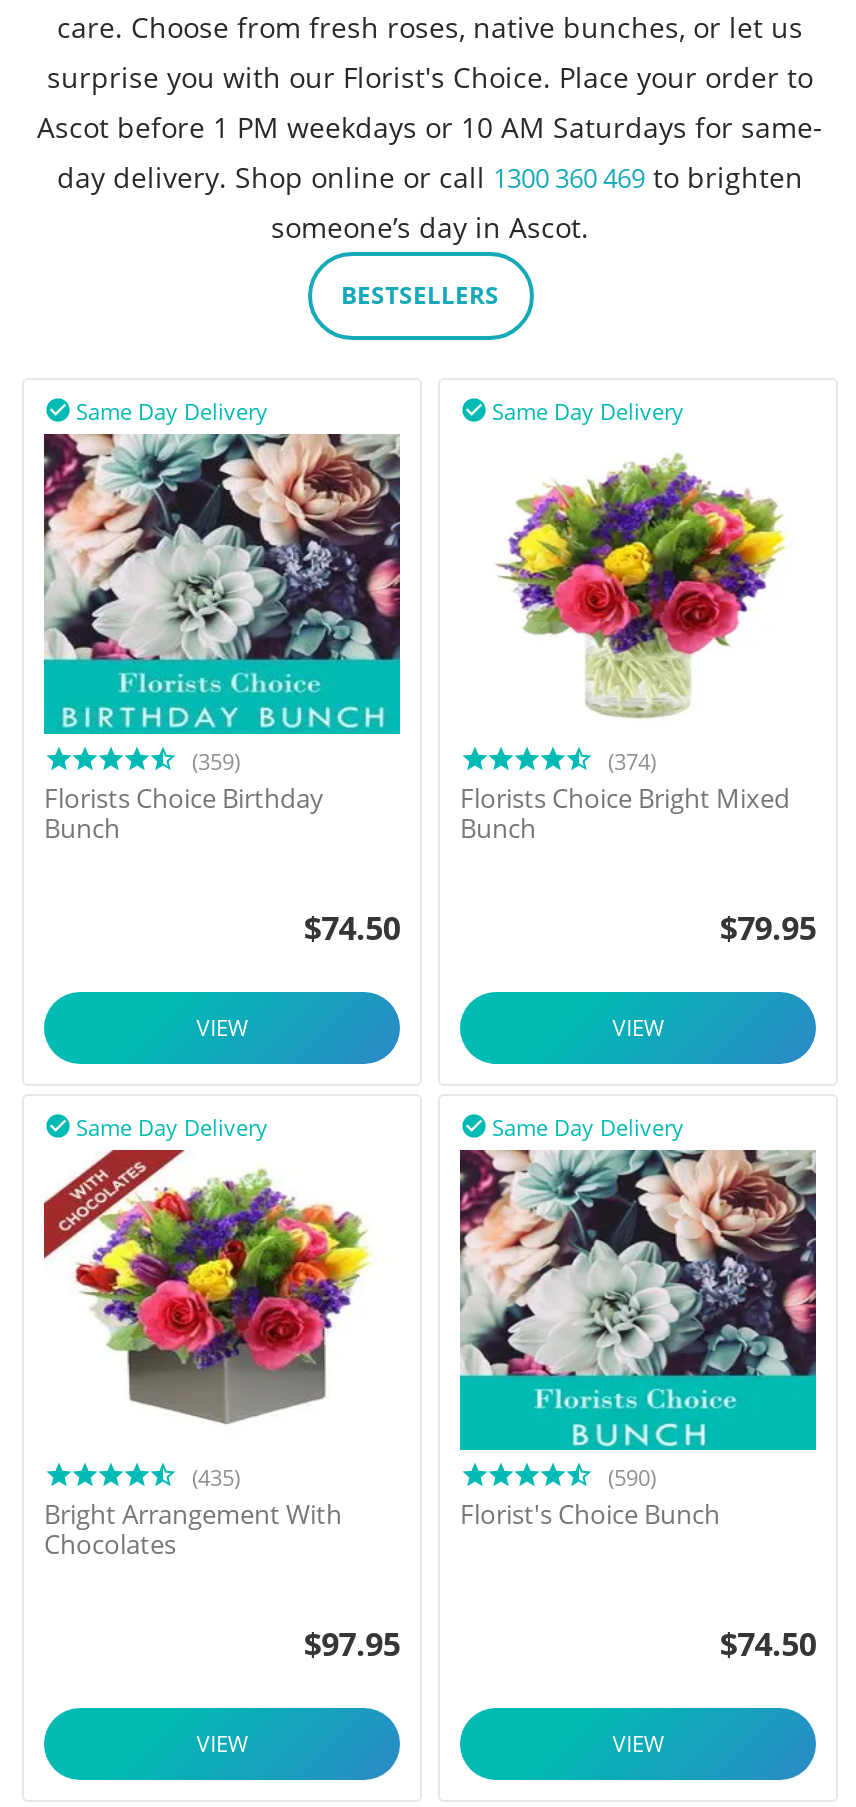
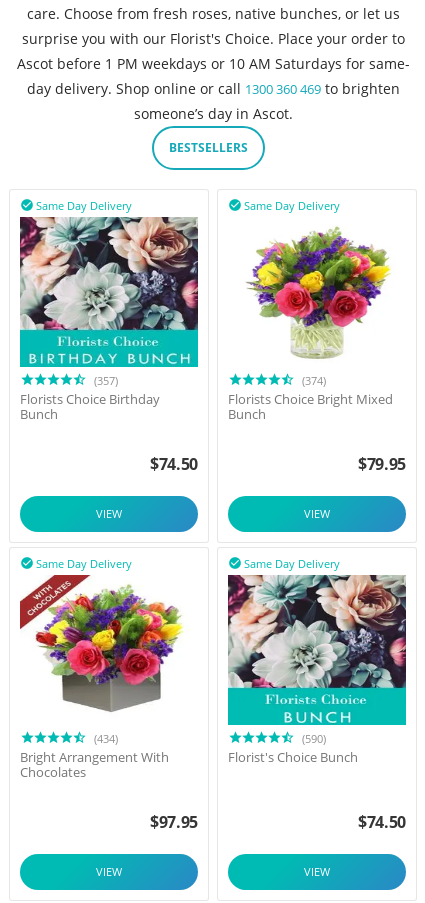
- (359)
+ (357)

- (435)
+ (434)
